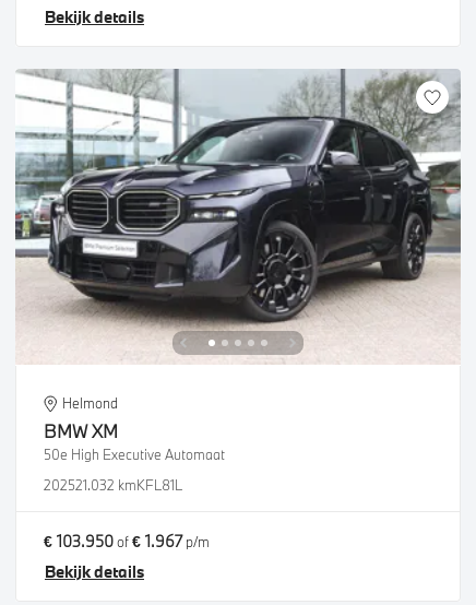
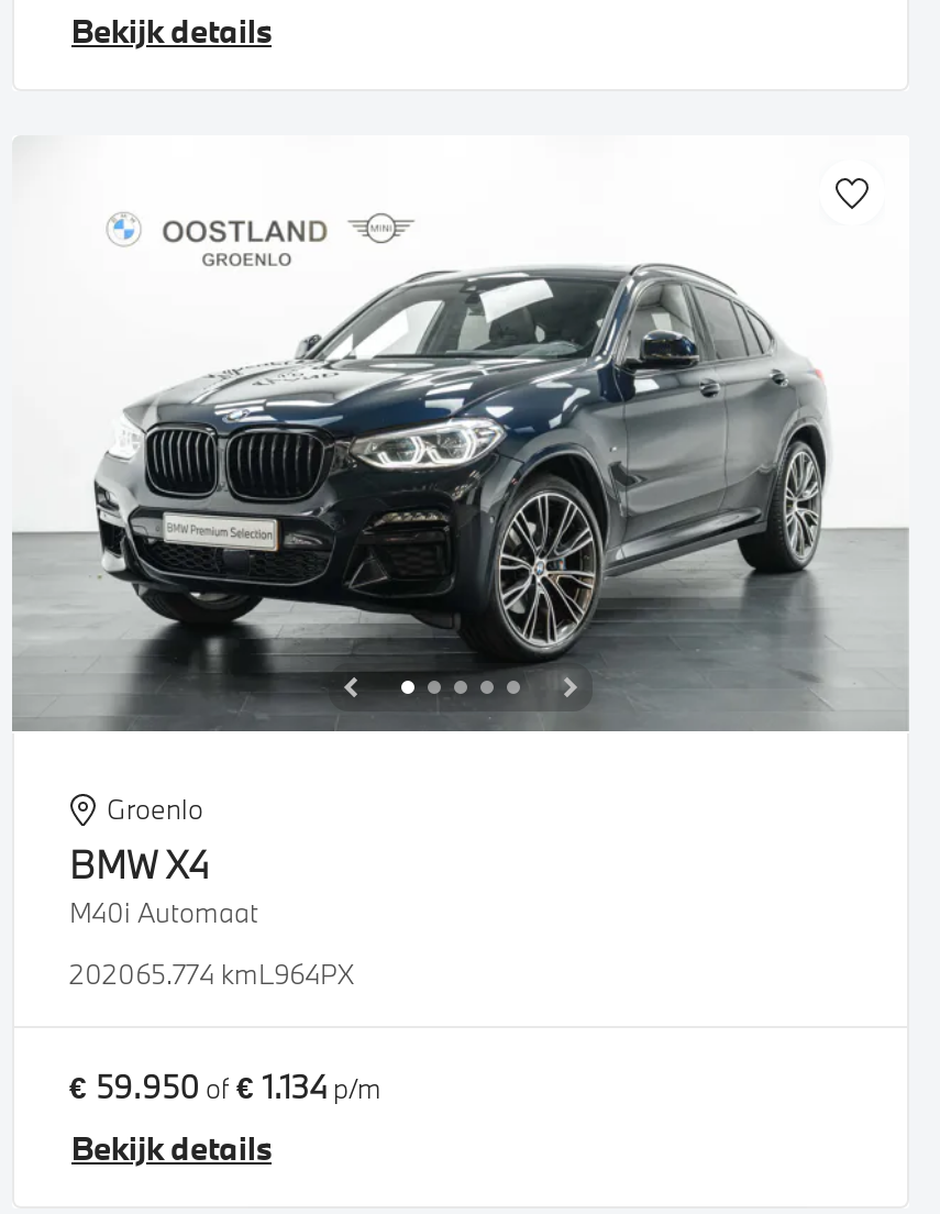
- [image]
- Helmond
- BMW XM
- 50e High Executive Automaat
+ [image]
+ Groenlo
+ BMW X4
+ M40i Automaat

- 202521.032 kmKFL81L
+ 202065.774 kmL964PX

- € 103.950 of € 1.967 p/m
+ € 59.950 of € 1.134 p/m
